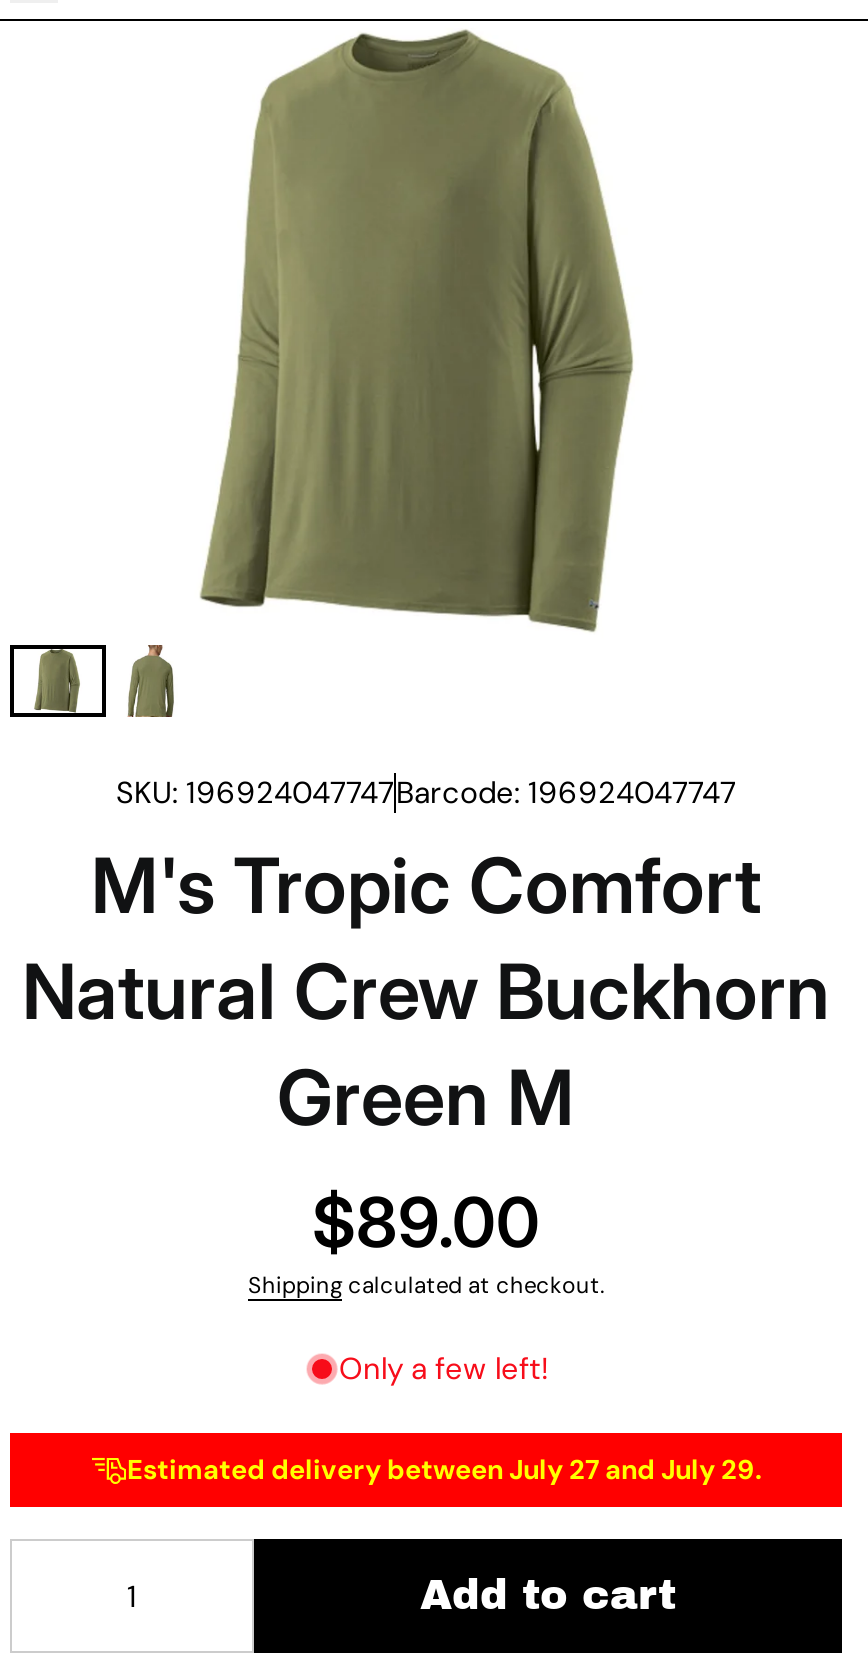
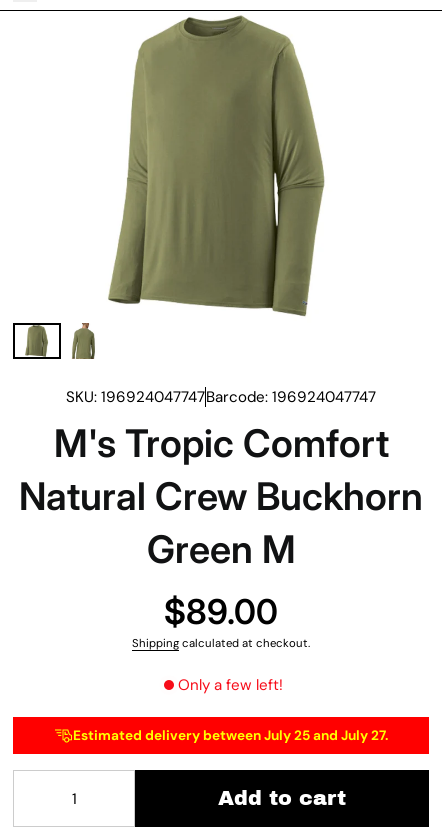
- Estimated delivery between July 27 and July 29.
+ Estimated delivery between July 25 and July 27.
